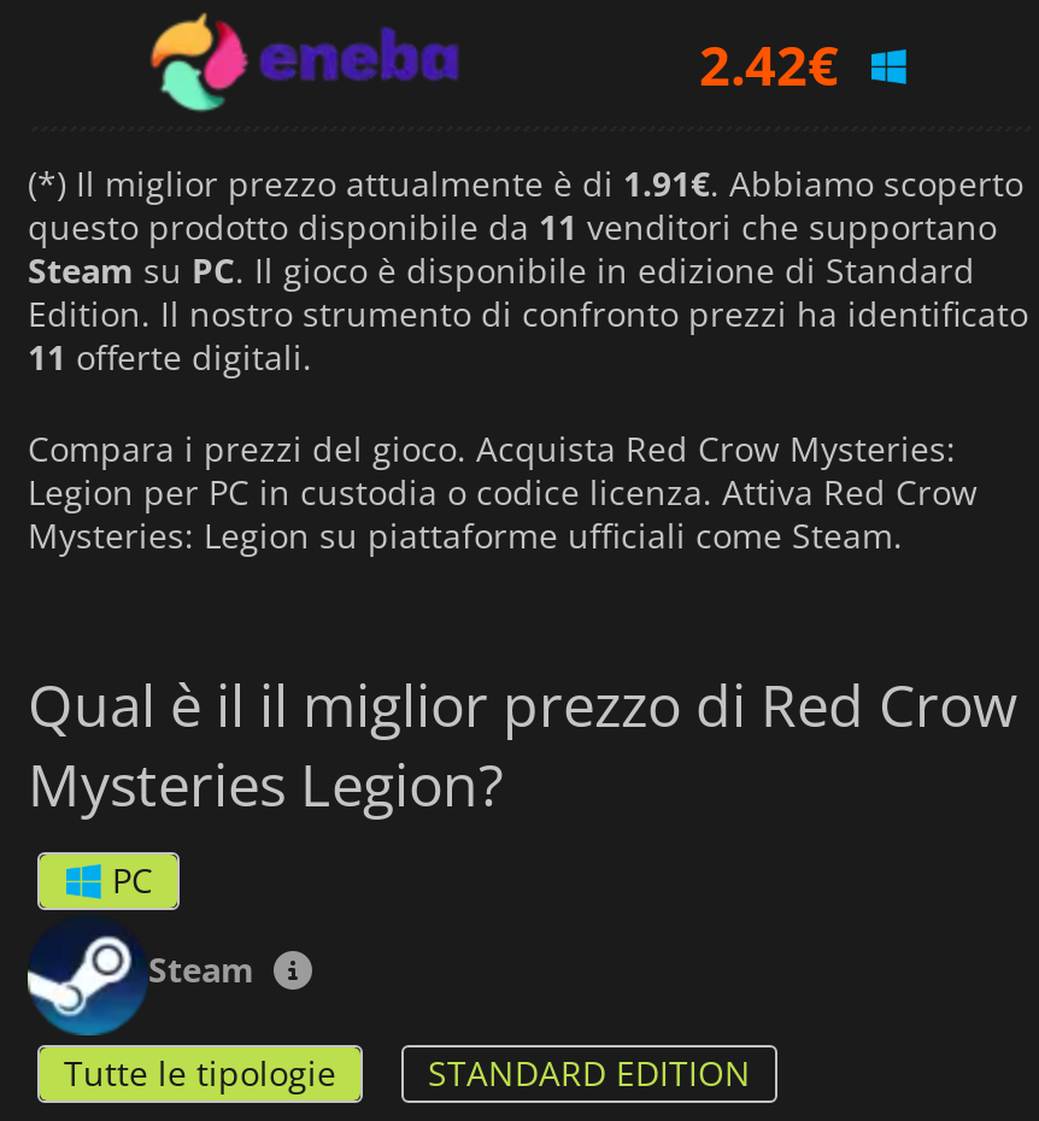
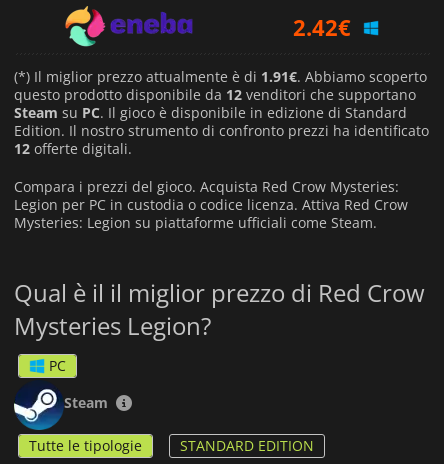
- questo prodotto disponibile da 11 venditori che supportano
+ questo prodotto disponibile da 12 venditori che supportano

- 11 offerte digitali.
+ 12 offerte digitali.
